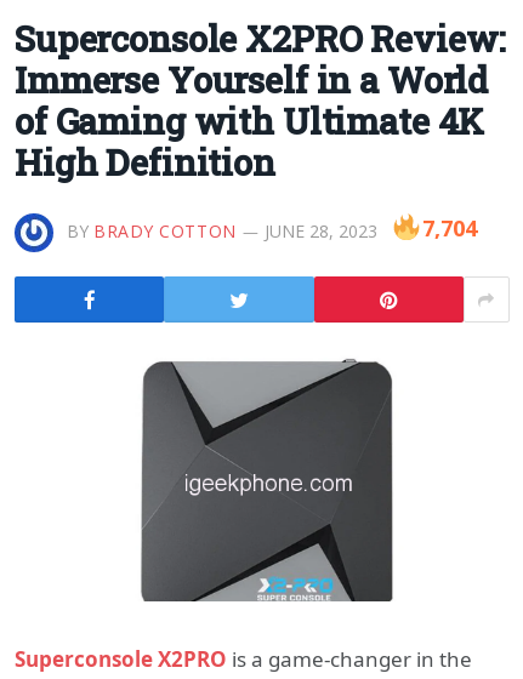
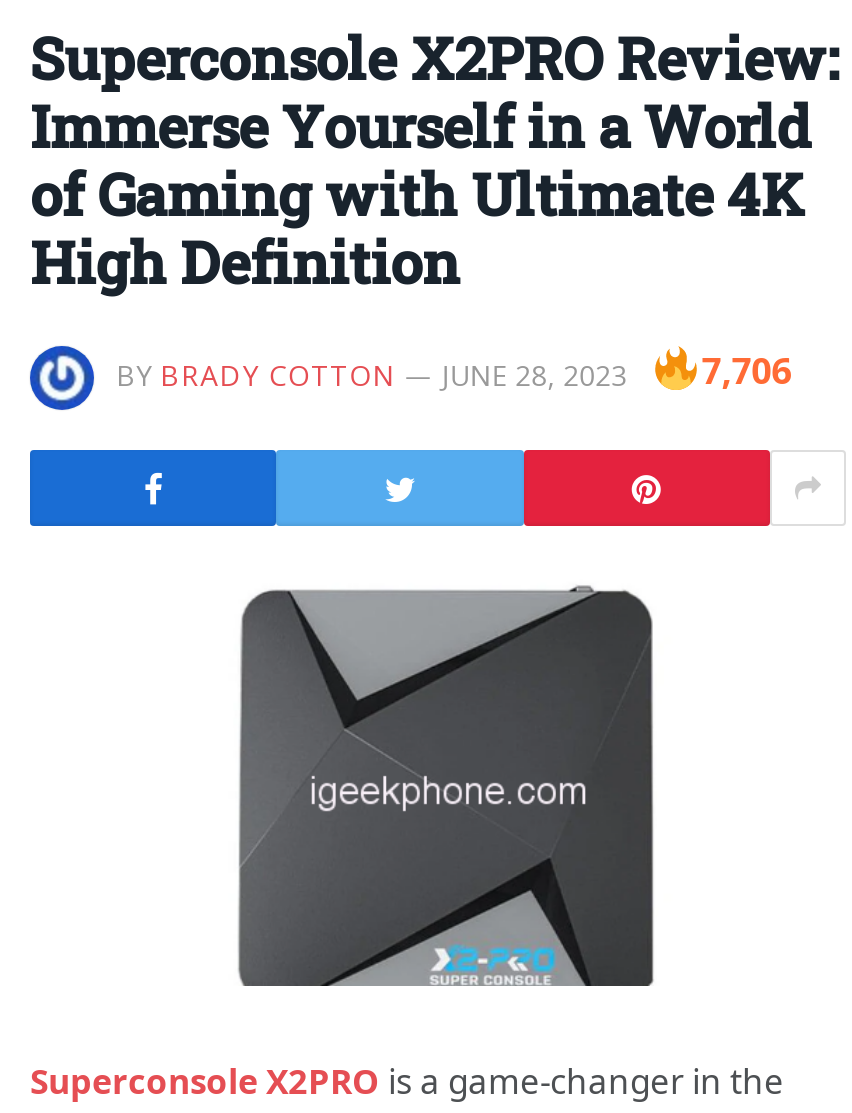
- BY BRADY COTTON JUNE 28, 2023 7,704
+ BY BRADY COTTON JUNE 28, 2023 7,706
